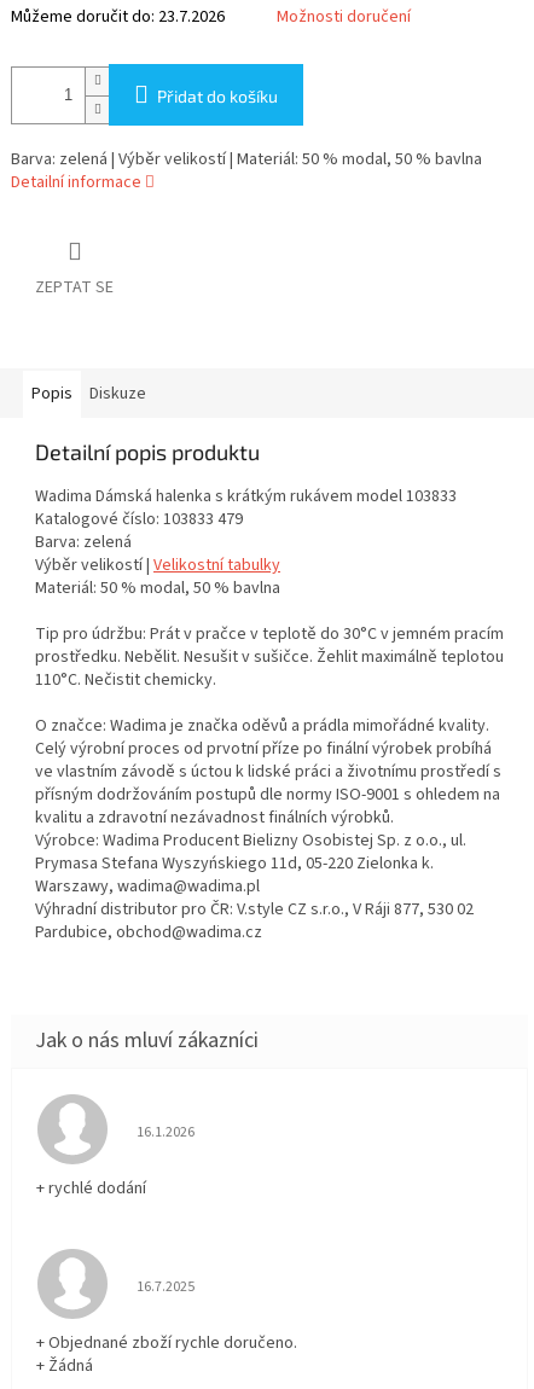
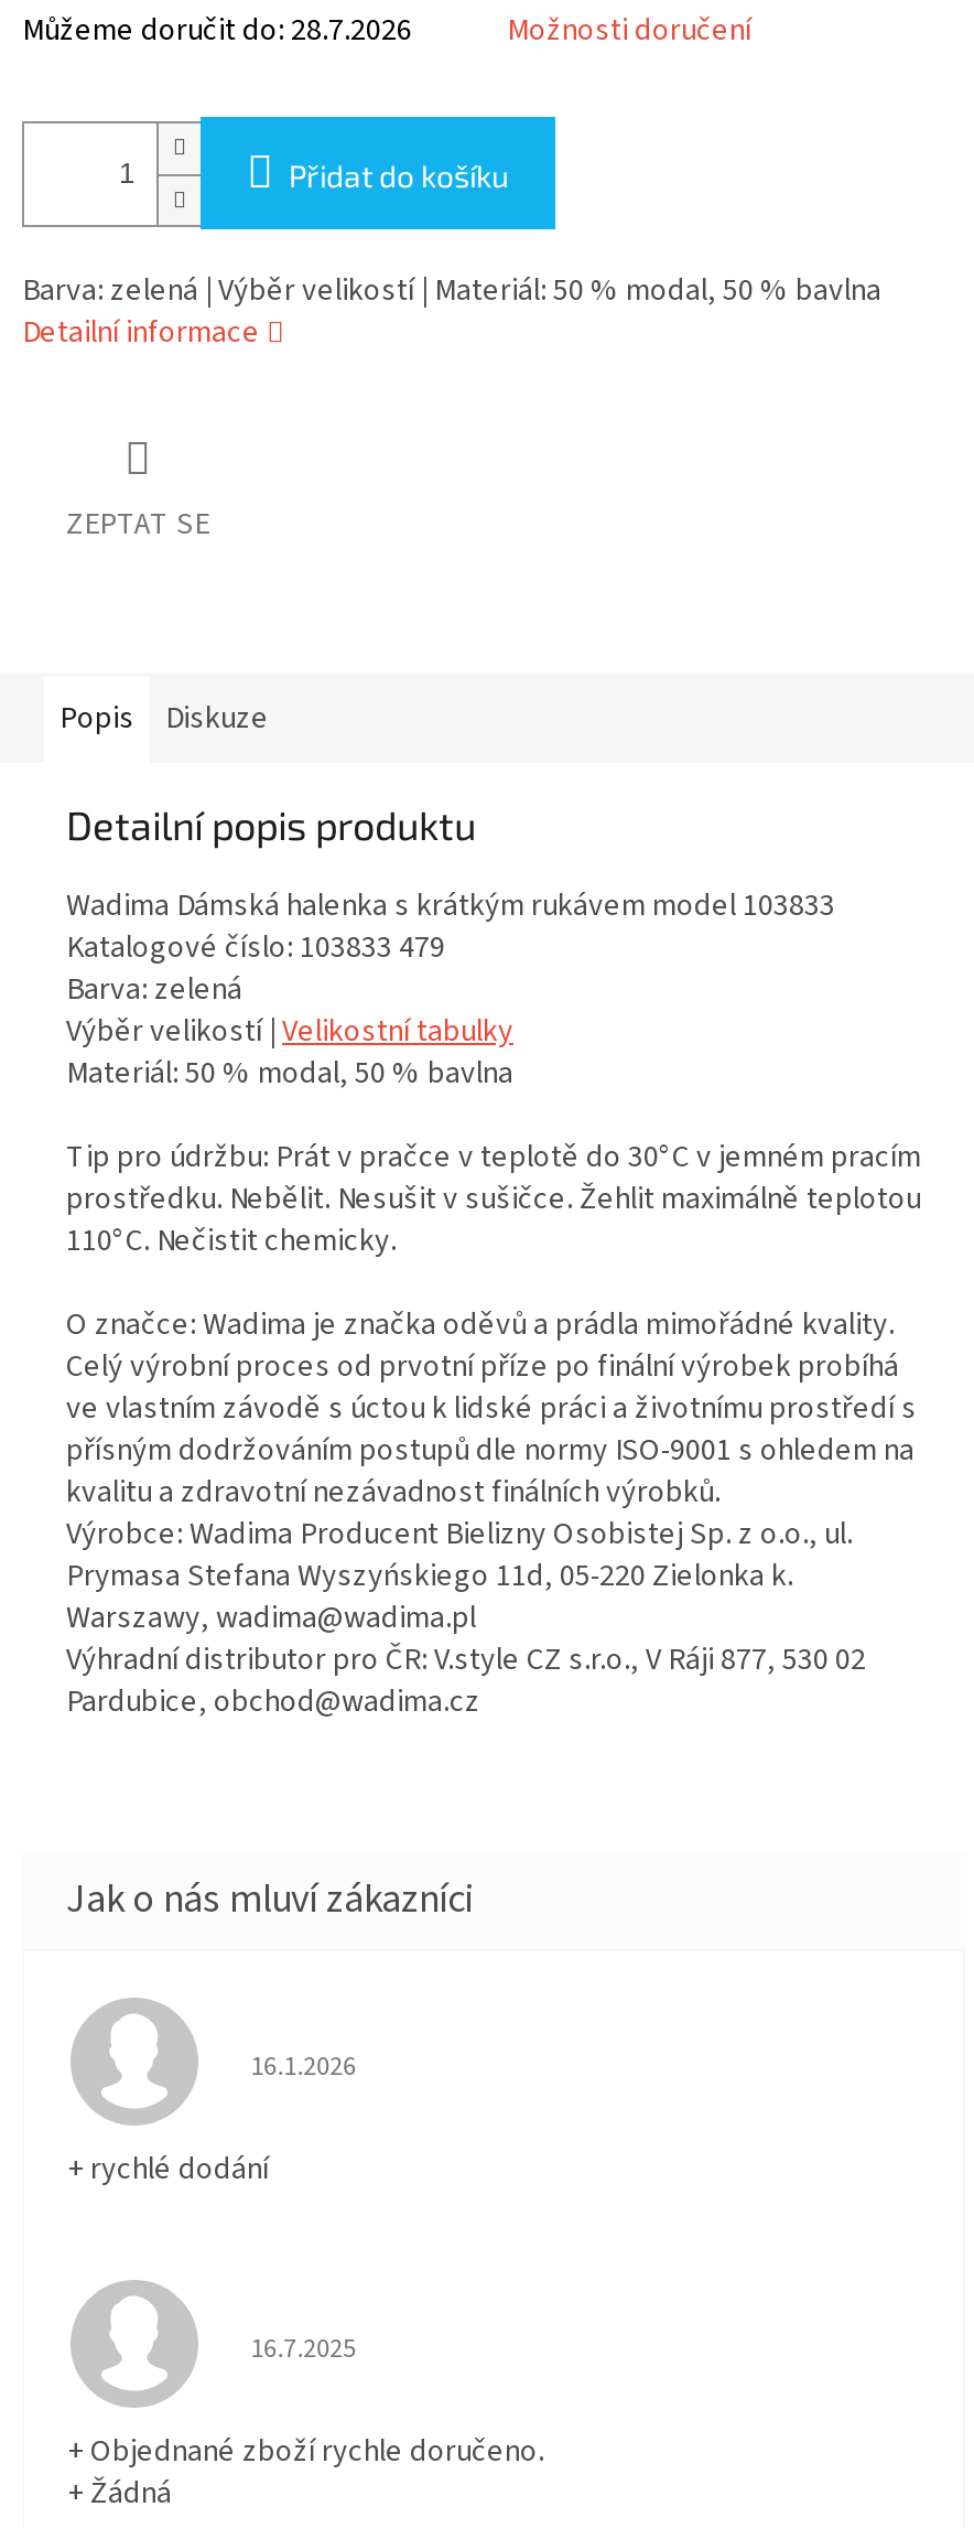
- Můžeme doručit do: 23.7.2026
+ Můžeme doručit do: 28.7.2026
